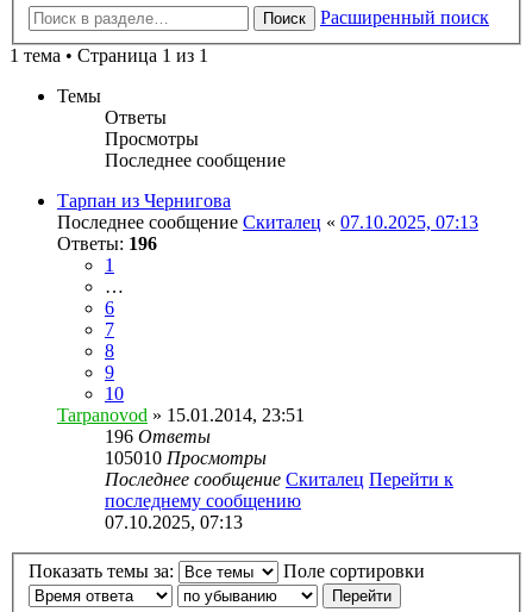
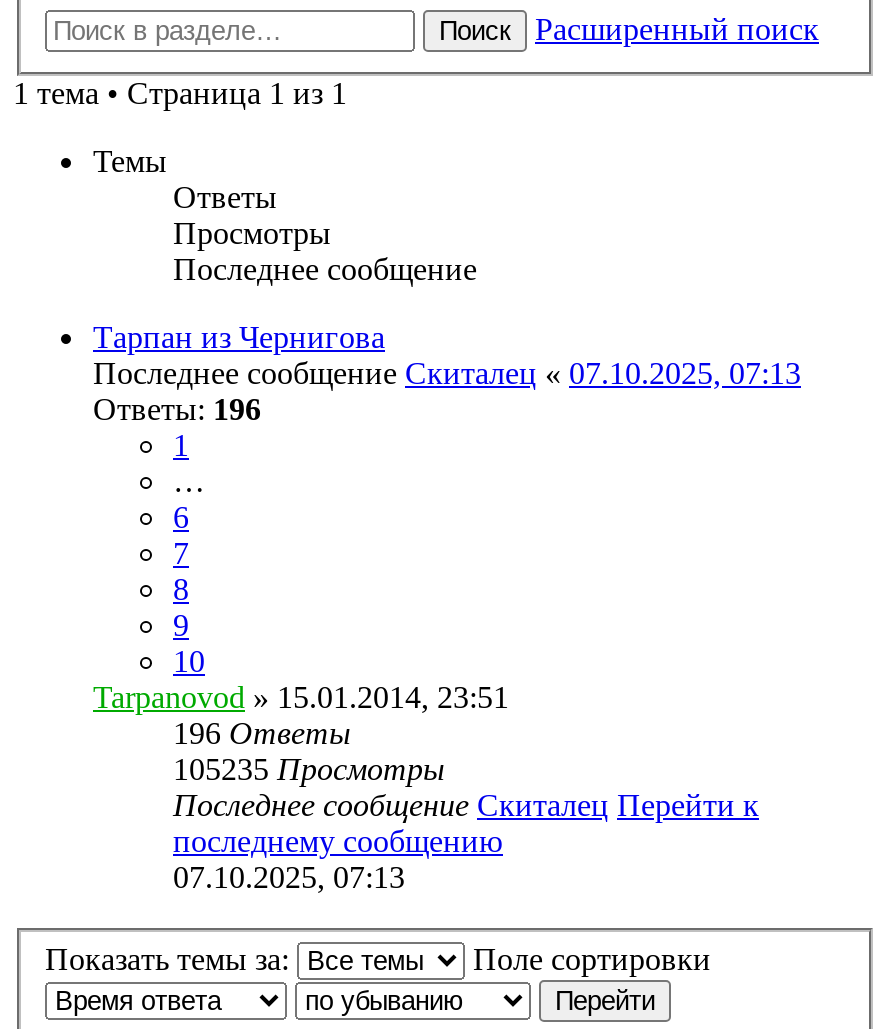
- 105010 Просмотры
+ 105235 Просмотры
